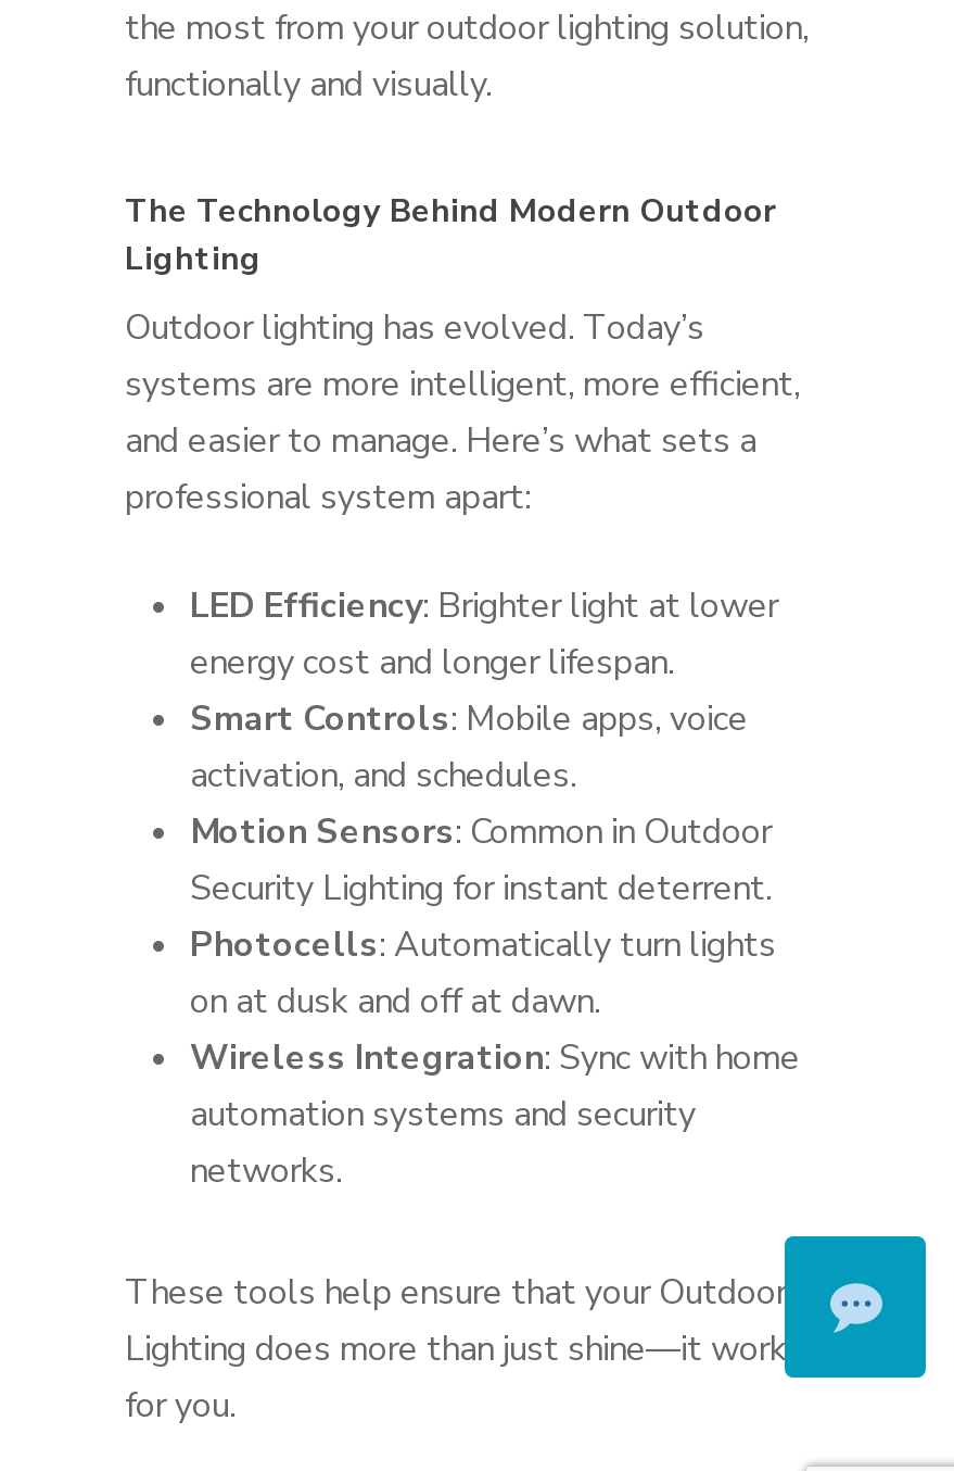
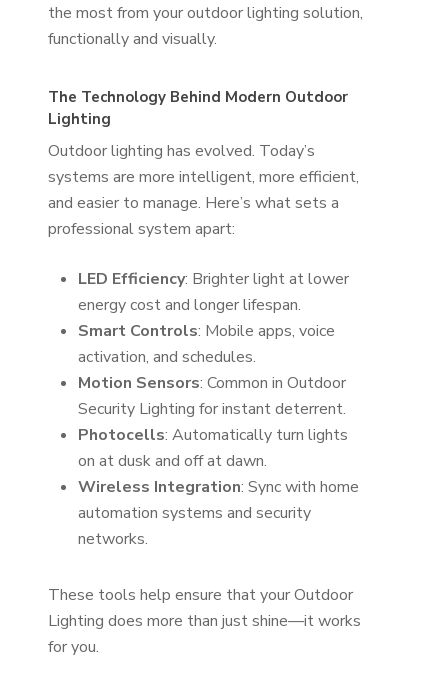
- [image]
